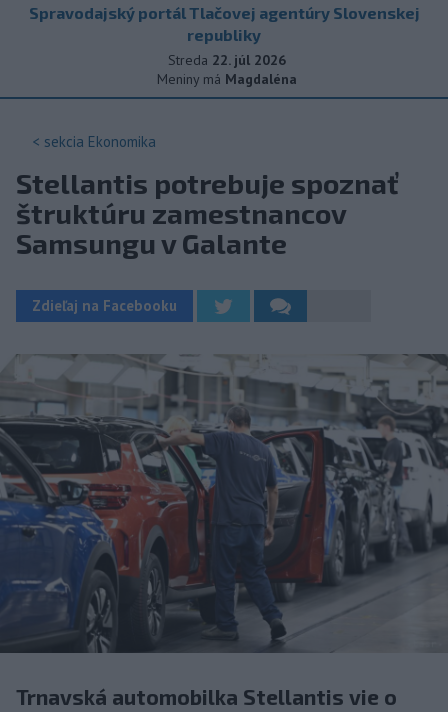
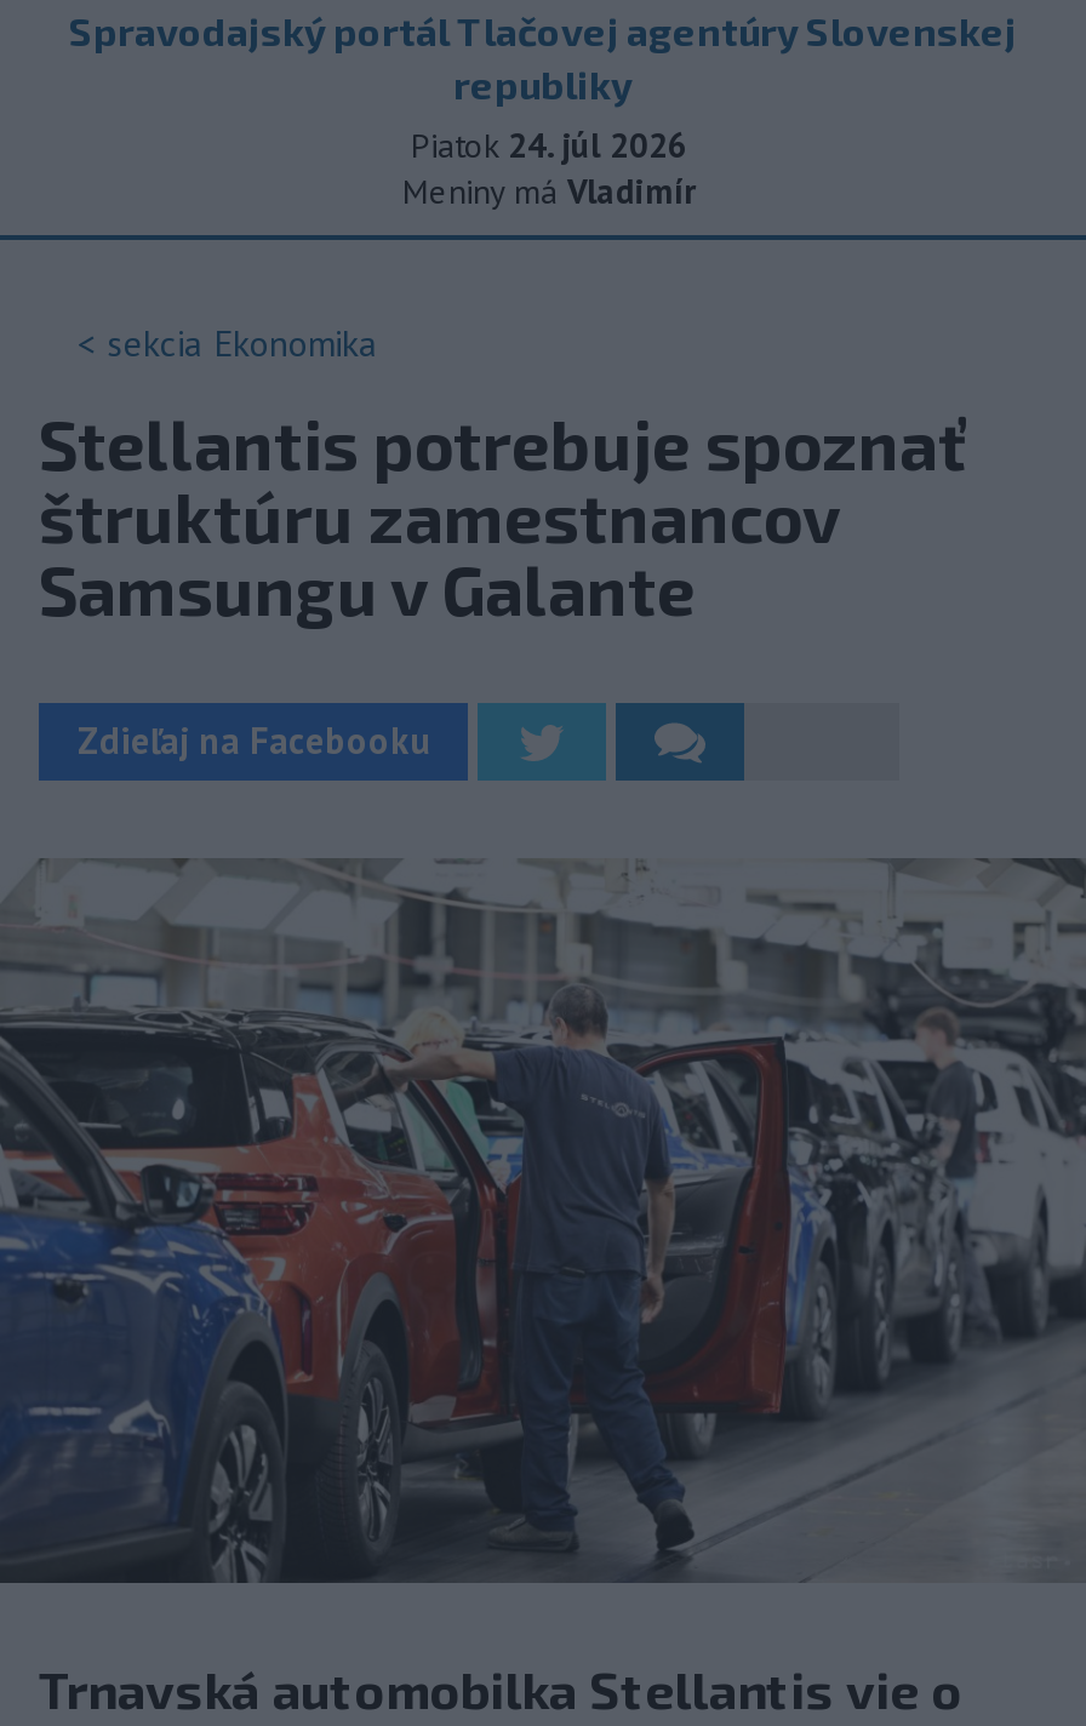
- Streda 22. júl 2026
+ Piatok 24. júl 2026

- Meniny má Magdaléna
+ Meniny má Vladimír
